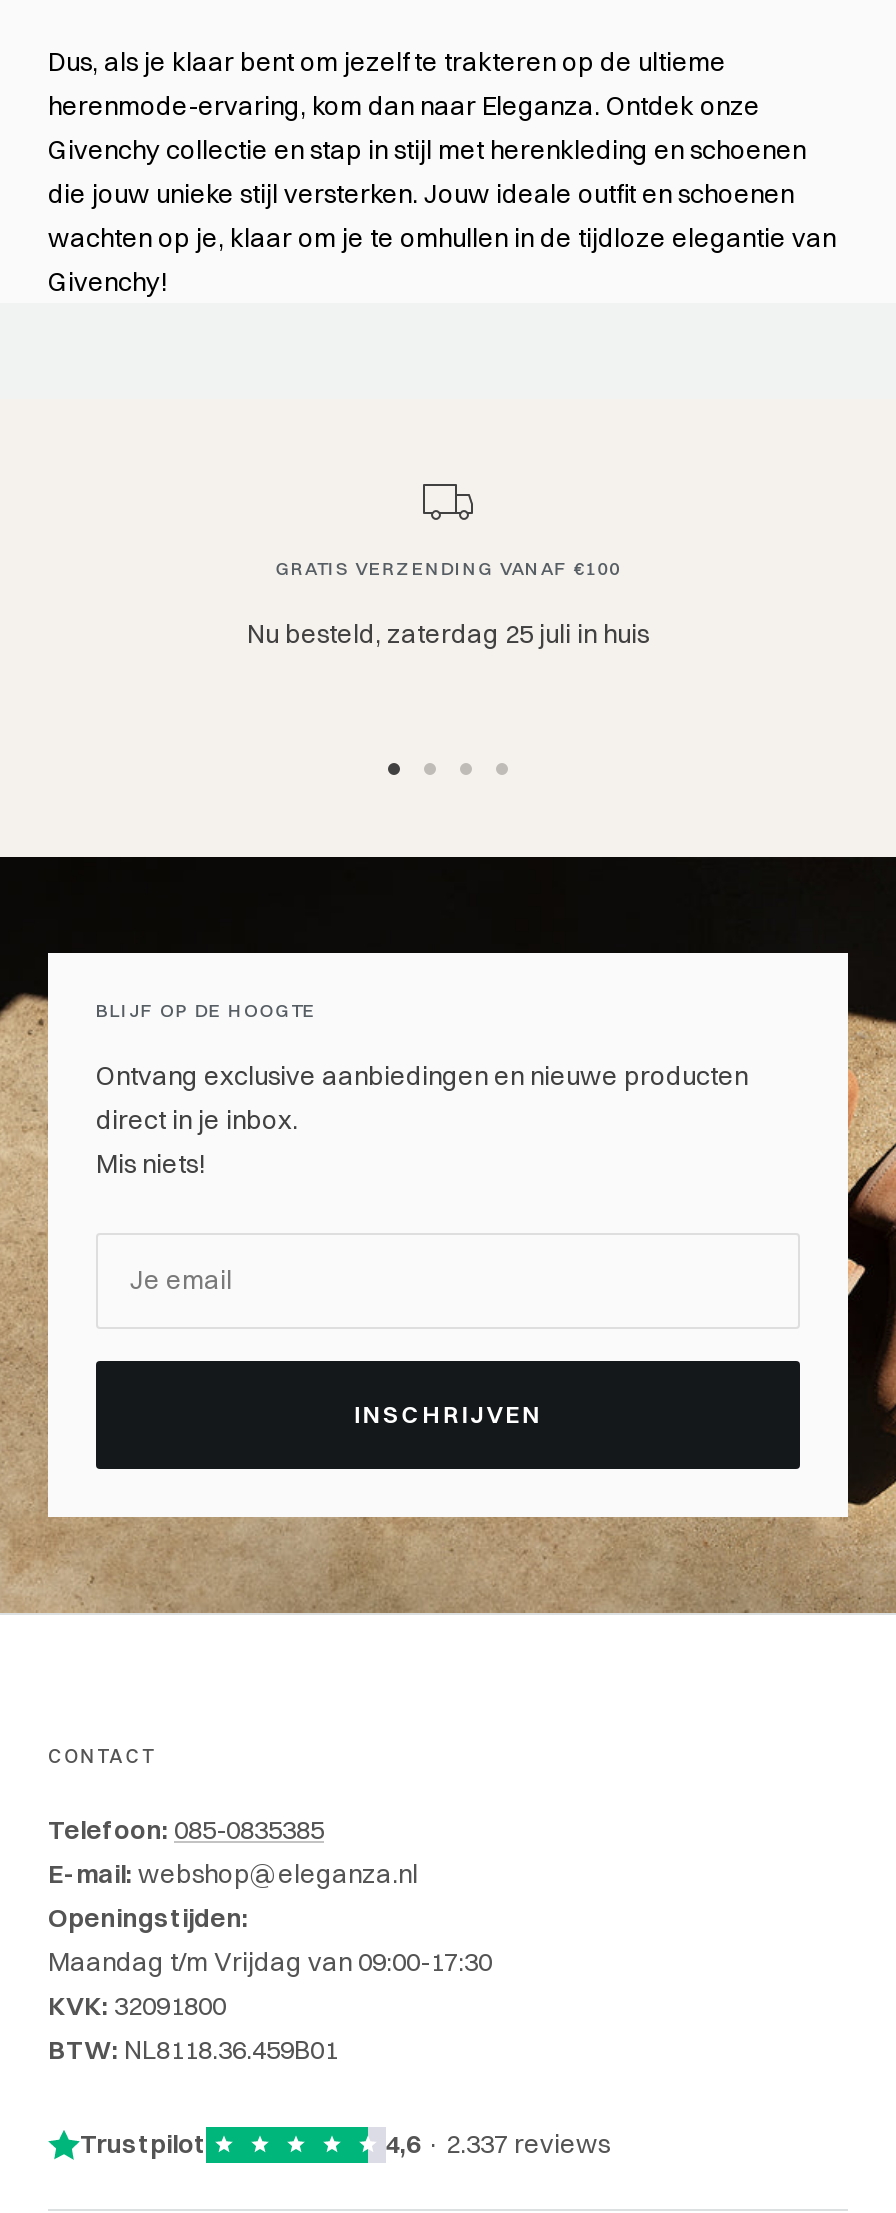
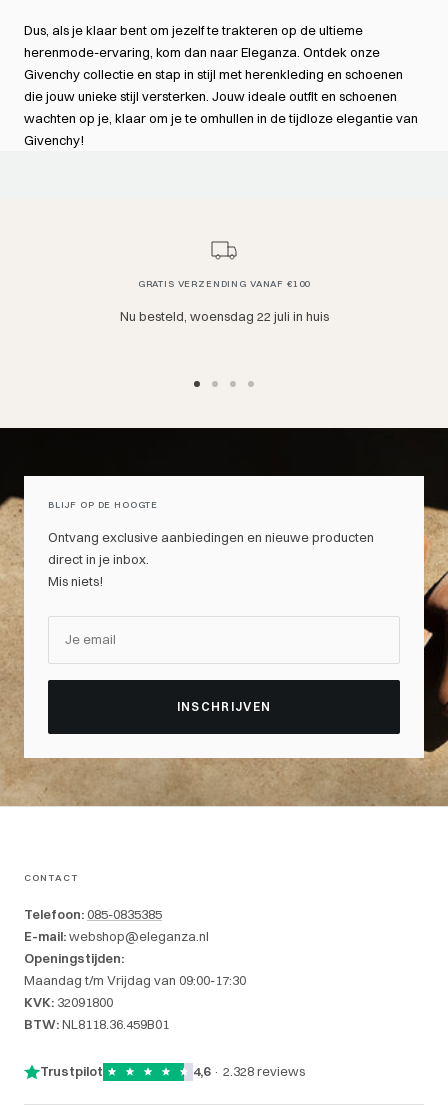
- Nu besteld, zaterdag 25 juli in huis
+ Nu besteld, woensdag 22 juli in huis

- 4,6 · 2.337 reviews
+ 4,6 · 2.328 reviews
